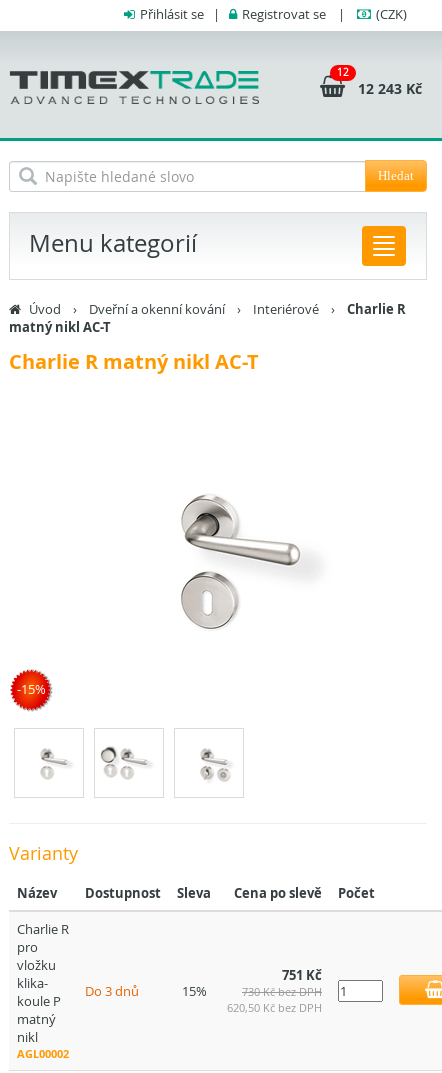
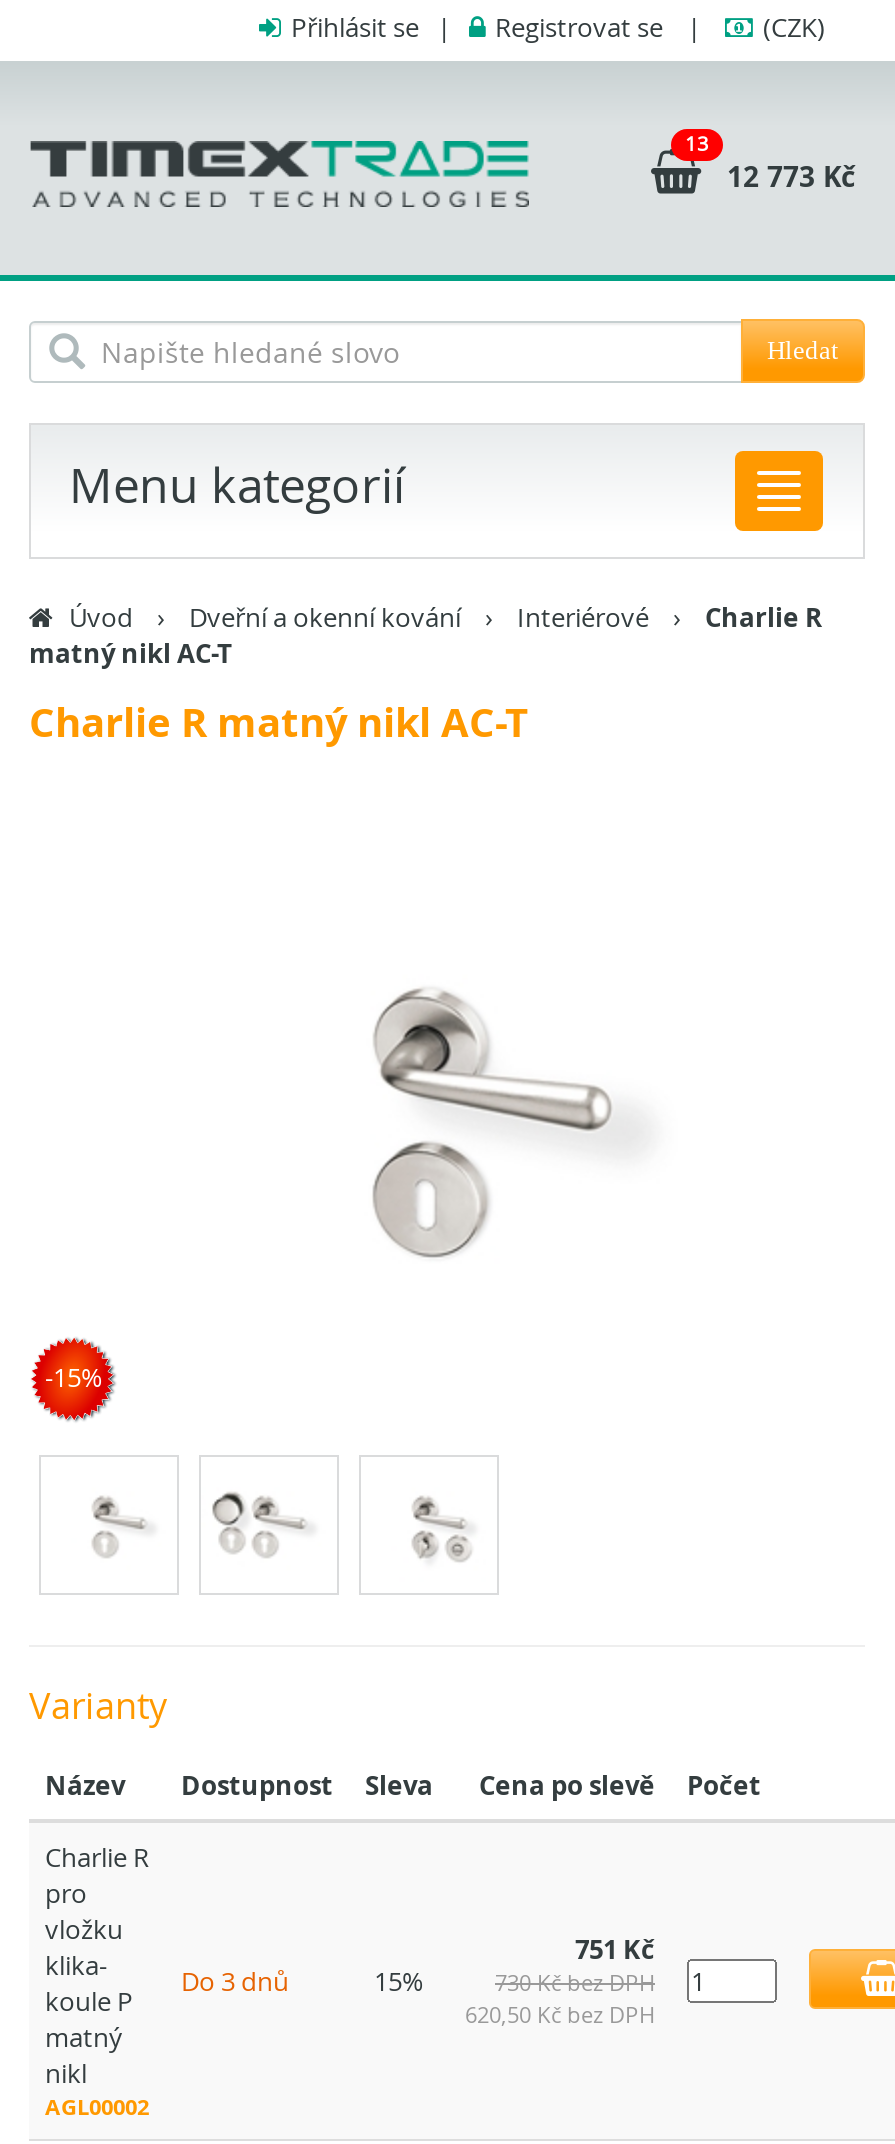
- 12
+ 13

- 12 243 Kč
+ 12 773 Kč
